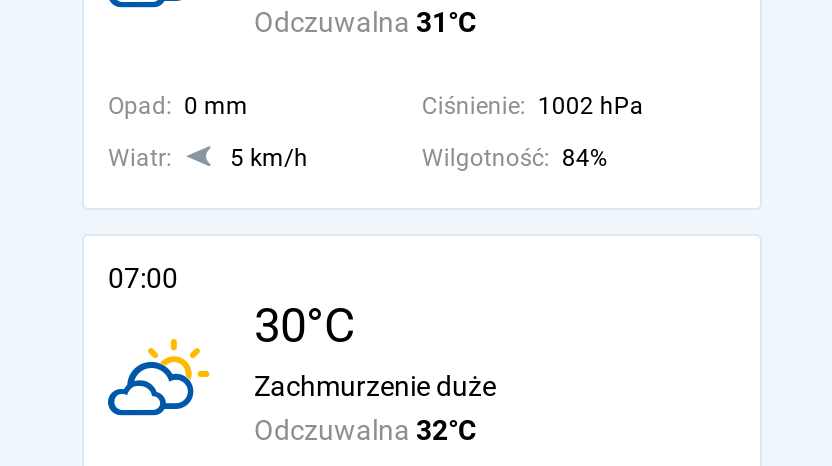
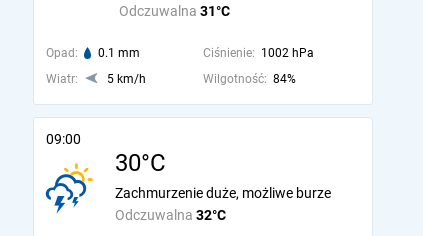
- Opad: 0 mm
+ Opad:
+ 0.1 mm

- 07:00
+ 09:00

- [image]
- Zachmurzenie duże
+ [image]
+ Zachmurzenie duże, możliwe burze
